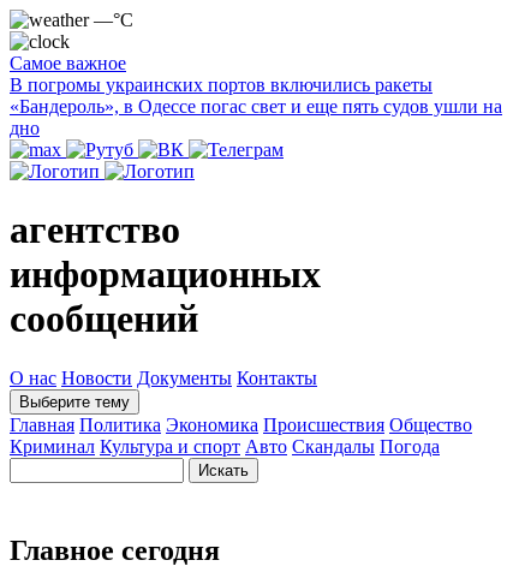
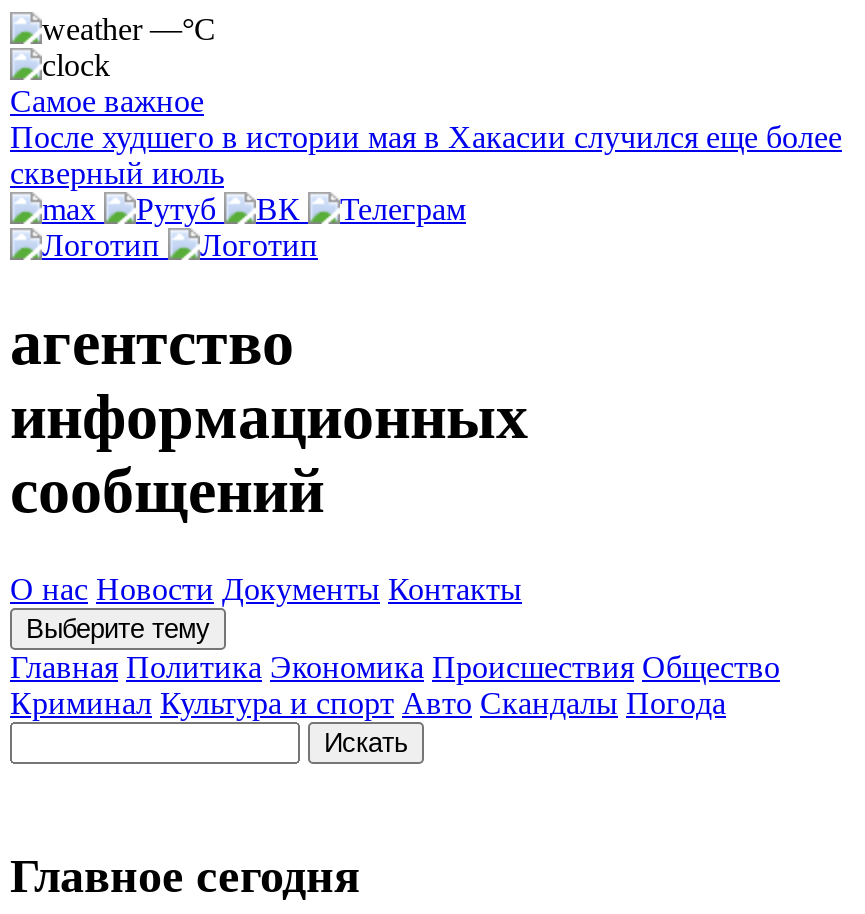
- В погромы украинских портов включились ракеты
- «Бандероль», в Одессе погас свет и еще пять судов ушли на
- дно
+ После худшего в истории мая в Хакасии случился еще более
+ скверный июль
